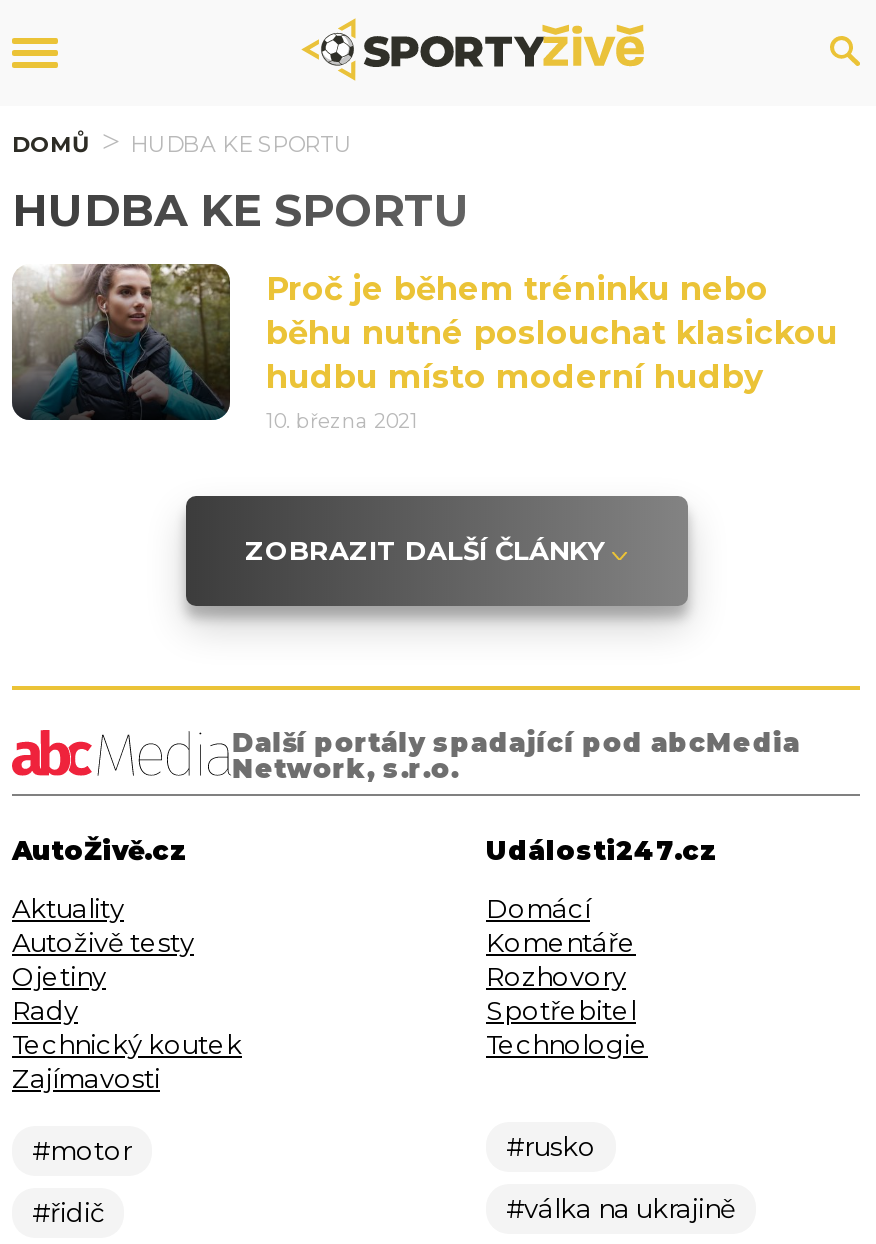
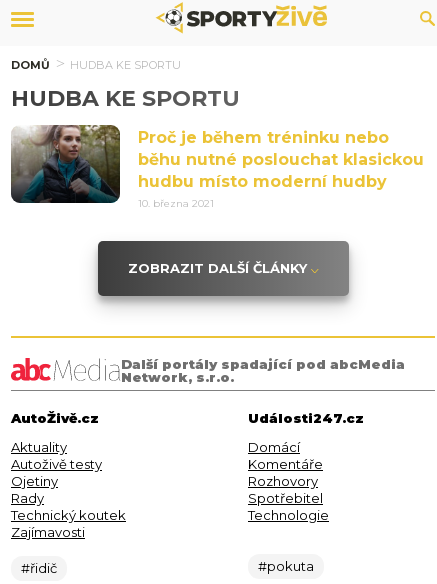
- #motor

- #rusko
- #válka na ukrajině
+ #pokuta
